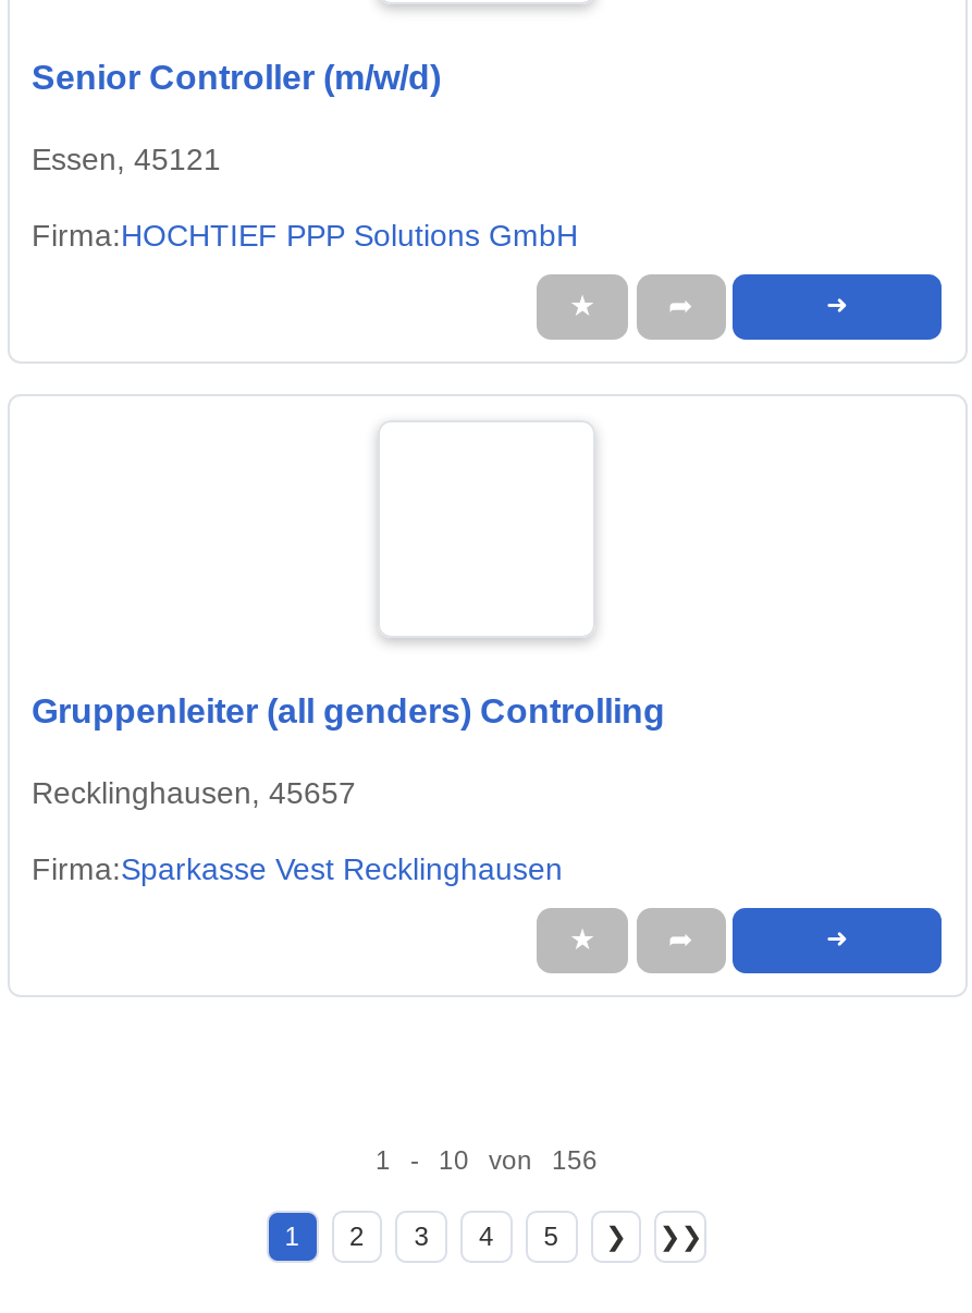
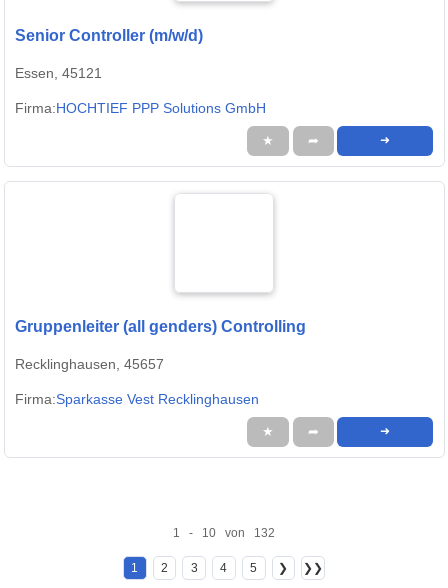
- 1 - 10 von 156
+ 1 - 10 von 132
